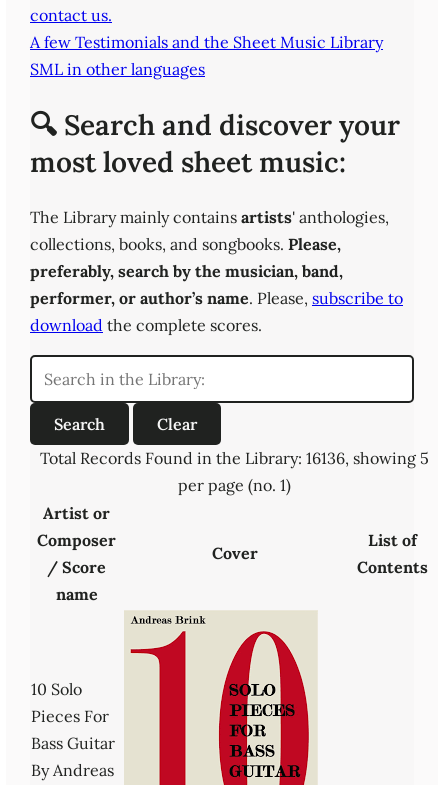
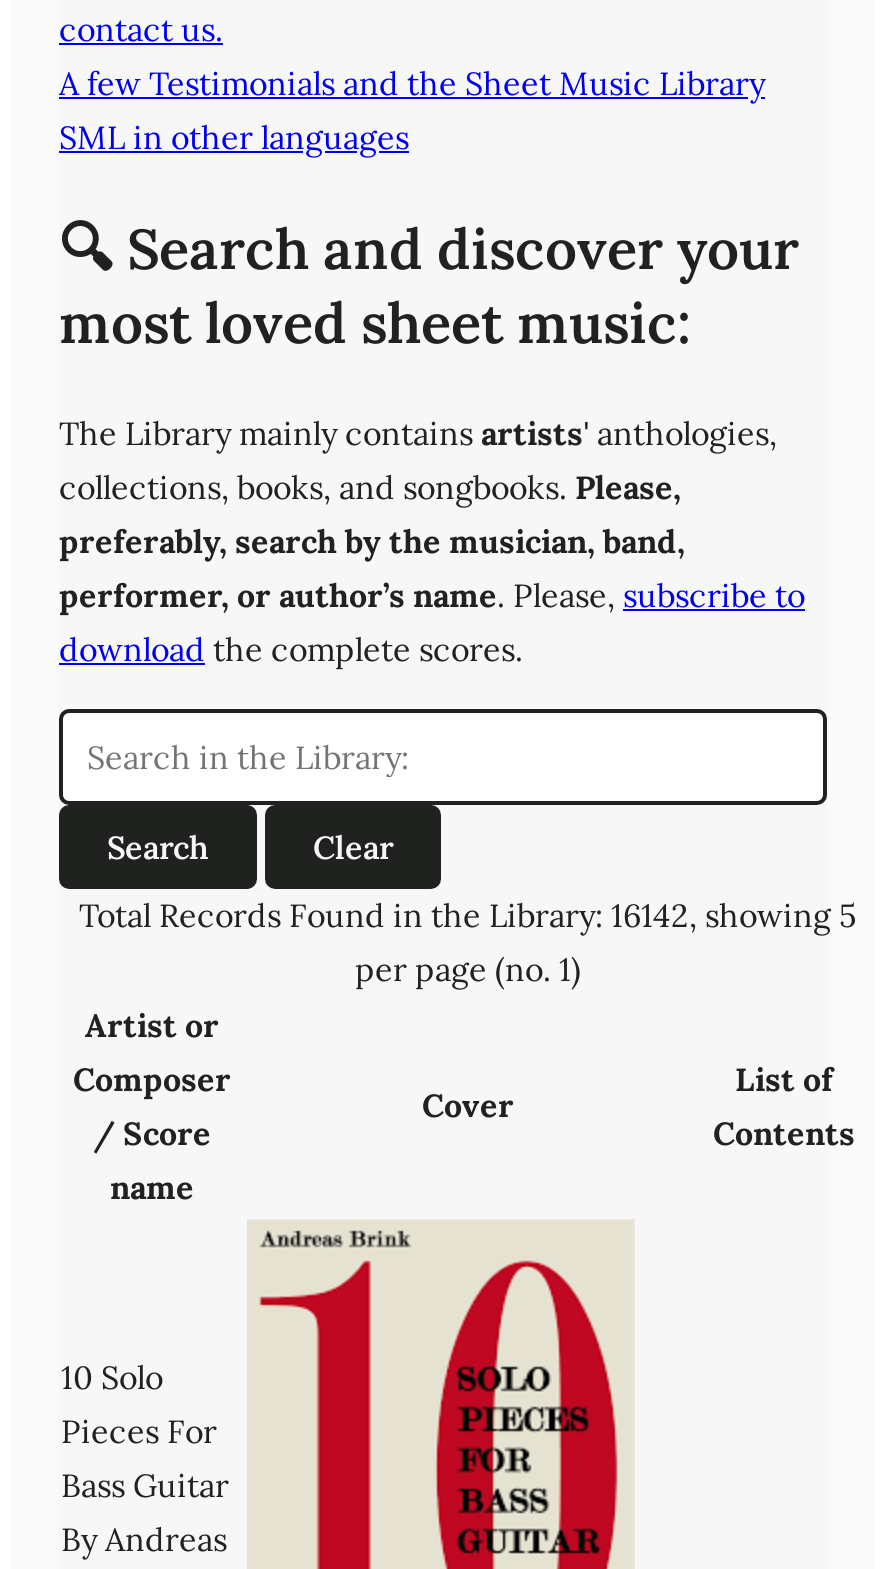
- Total Records Found in the Library: 16136, showing 5
+ Total Records Found in the Library: 16142, showing 5
